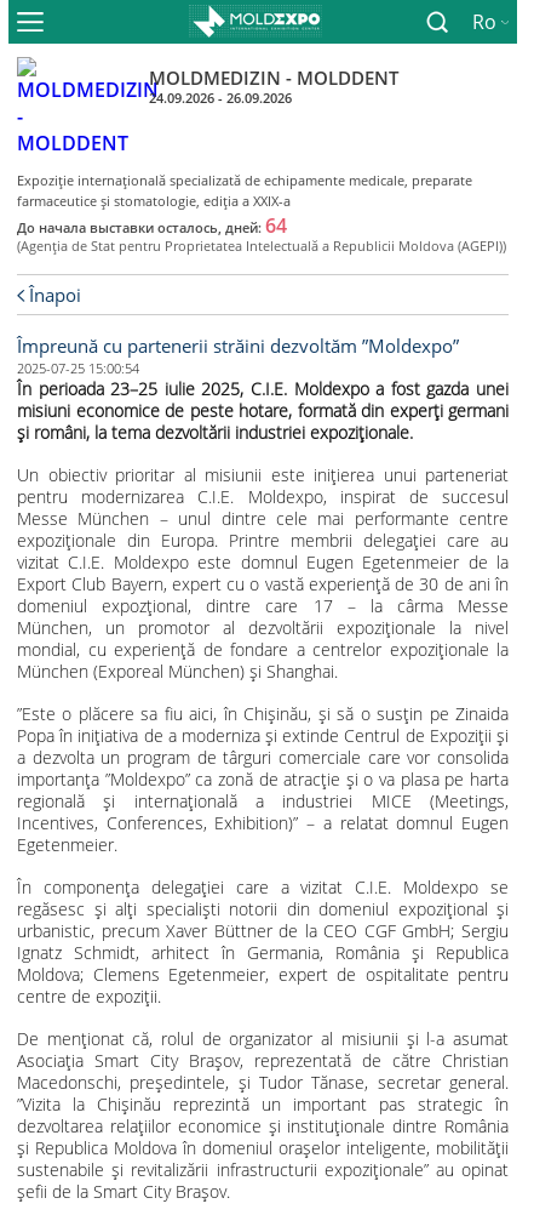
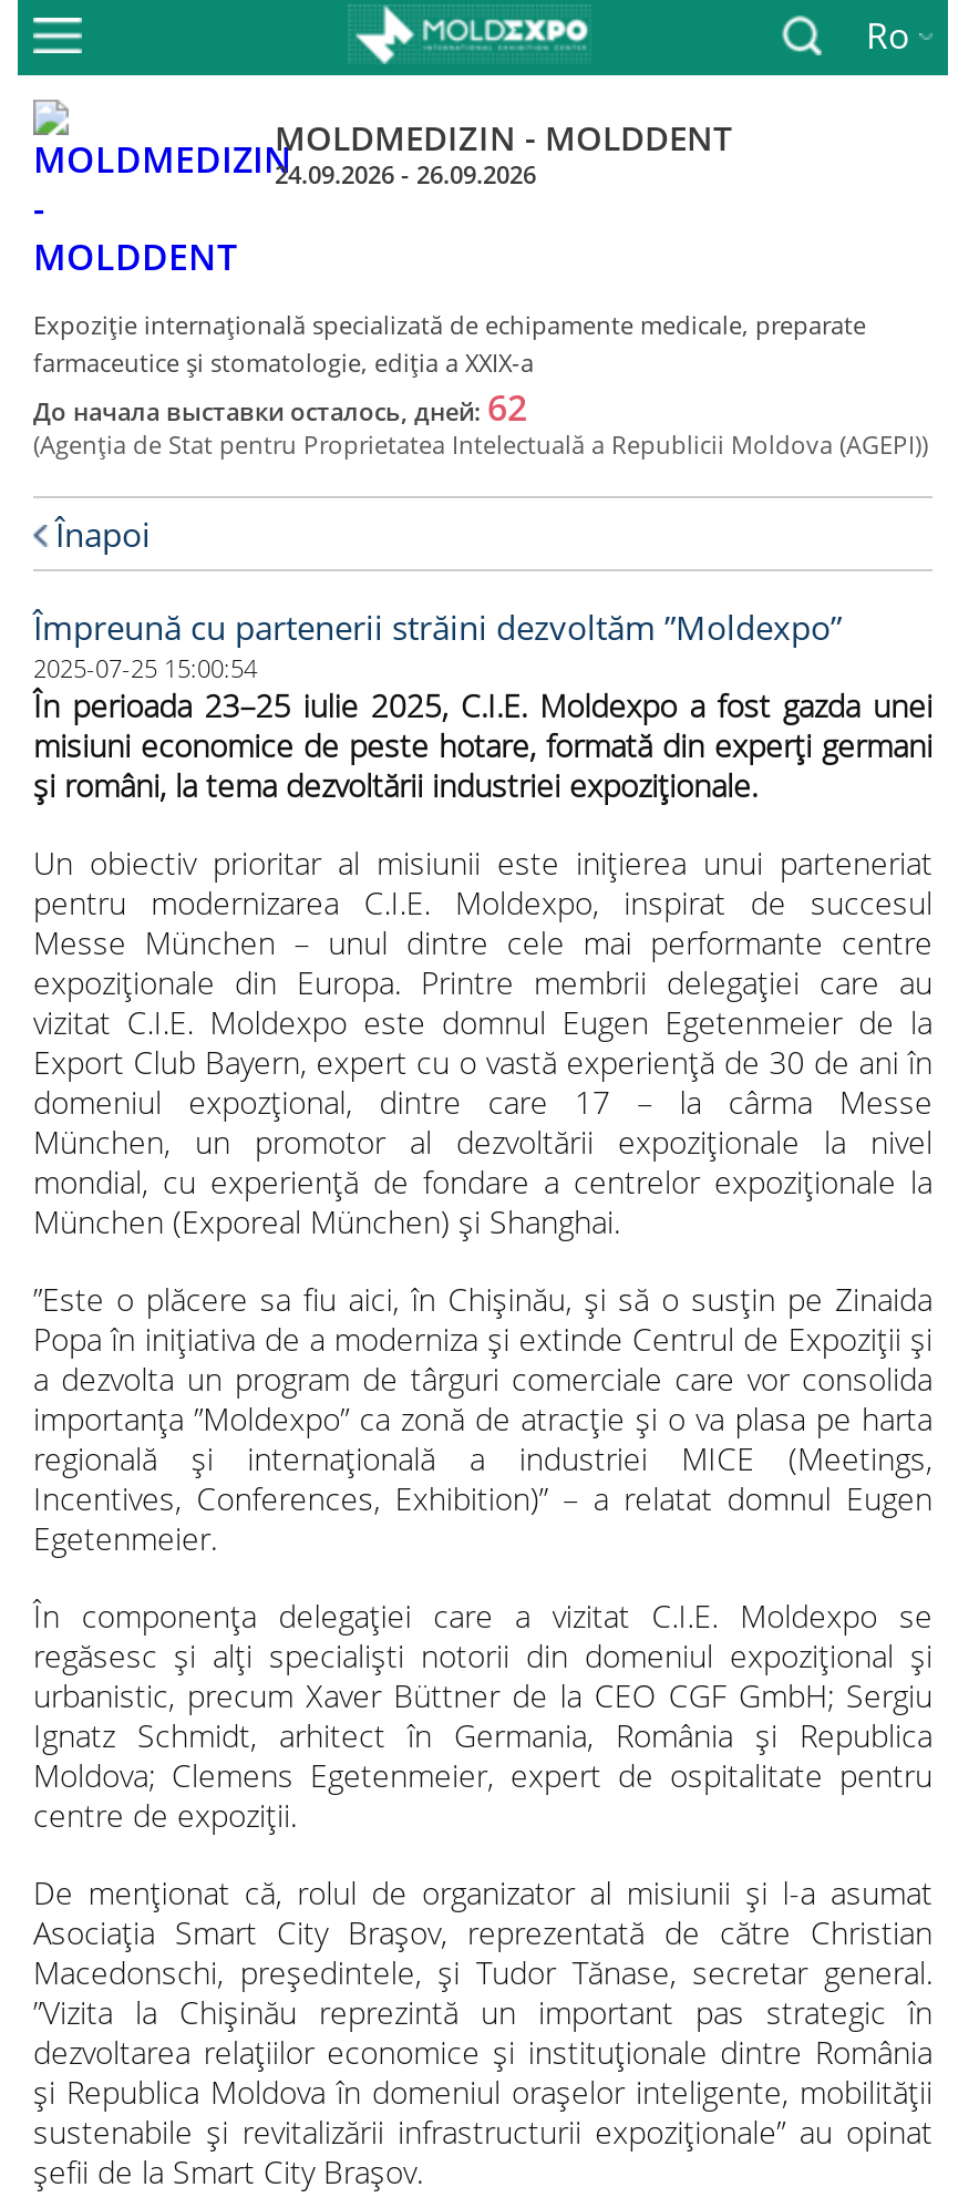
- До начала выставки осталось, дней: 64
+ До начала выставки осталось, дней: 62
